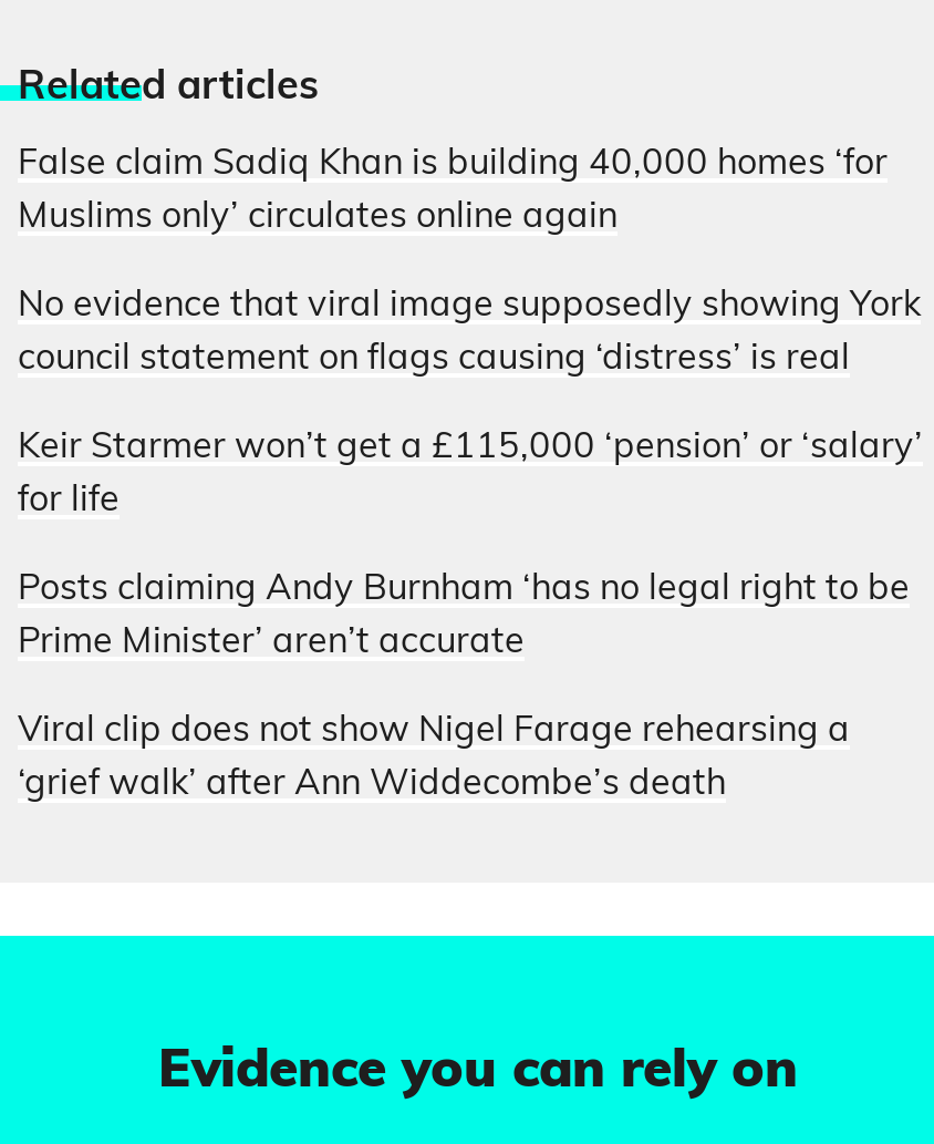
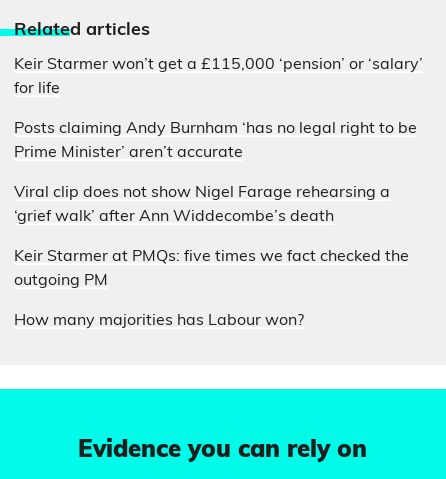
- False claim Sadiq Khan is building 40,000 homes ‘for
- Muslims only’ circulates online again
- No evidence that viral image supposedly showing York
- council statement on flags causing ‘distress’ is real

moved up: Keir Starmer won’t get a £115,000 ‘pension’ or ‘salary’ | for life | Posts claiming Andy Burnham ‘has no legal right to be | Prime Minister’ aren’t accurate | Viral clip does not show Nigel Farage rehearsing a | ‘grief walk’ after Ann Widdecombe’s death

+ Keir Starmer at PMQs: five times we fact checked the
+ outgoing PM
+ How many majorities has Labour won?
